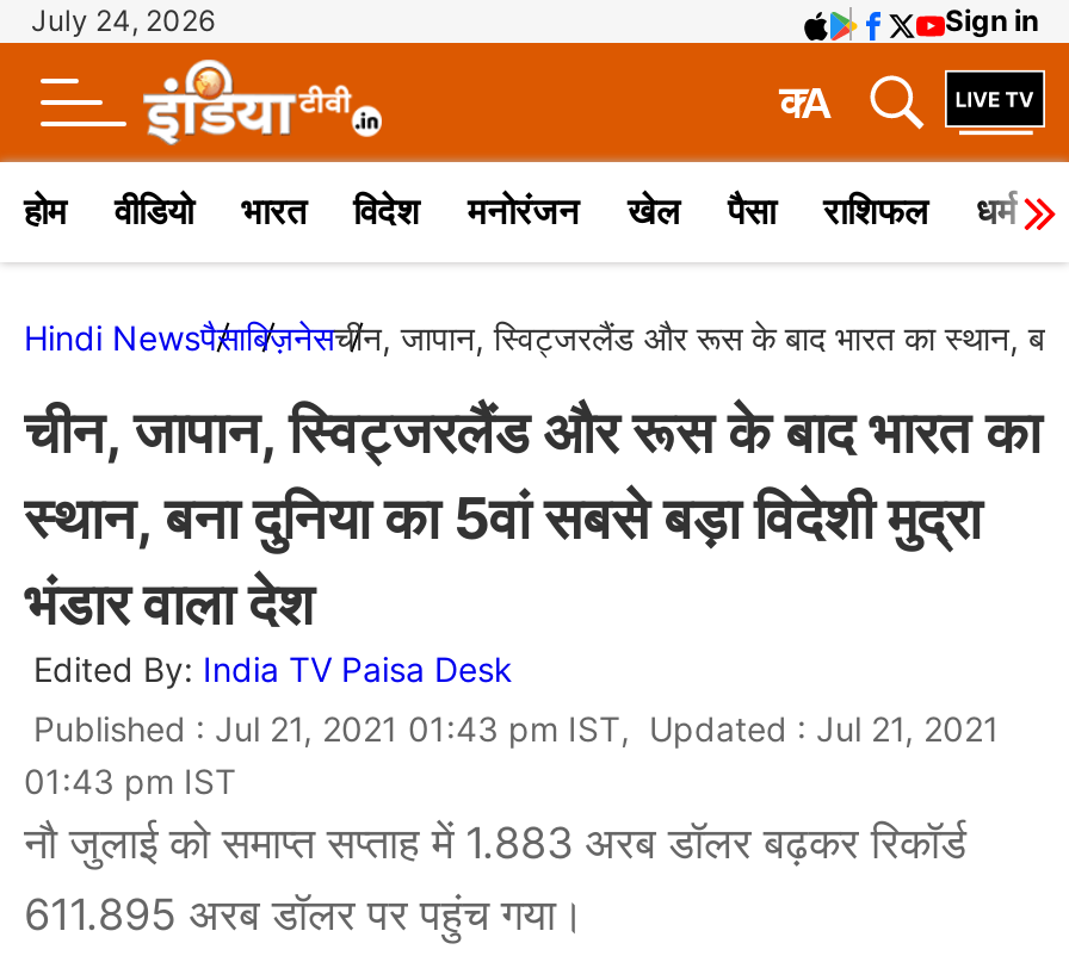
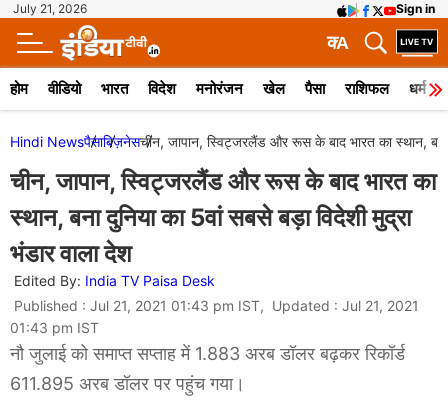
- July 24, 2026
+ July 21, 2026
